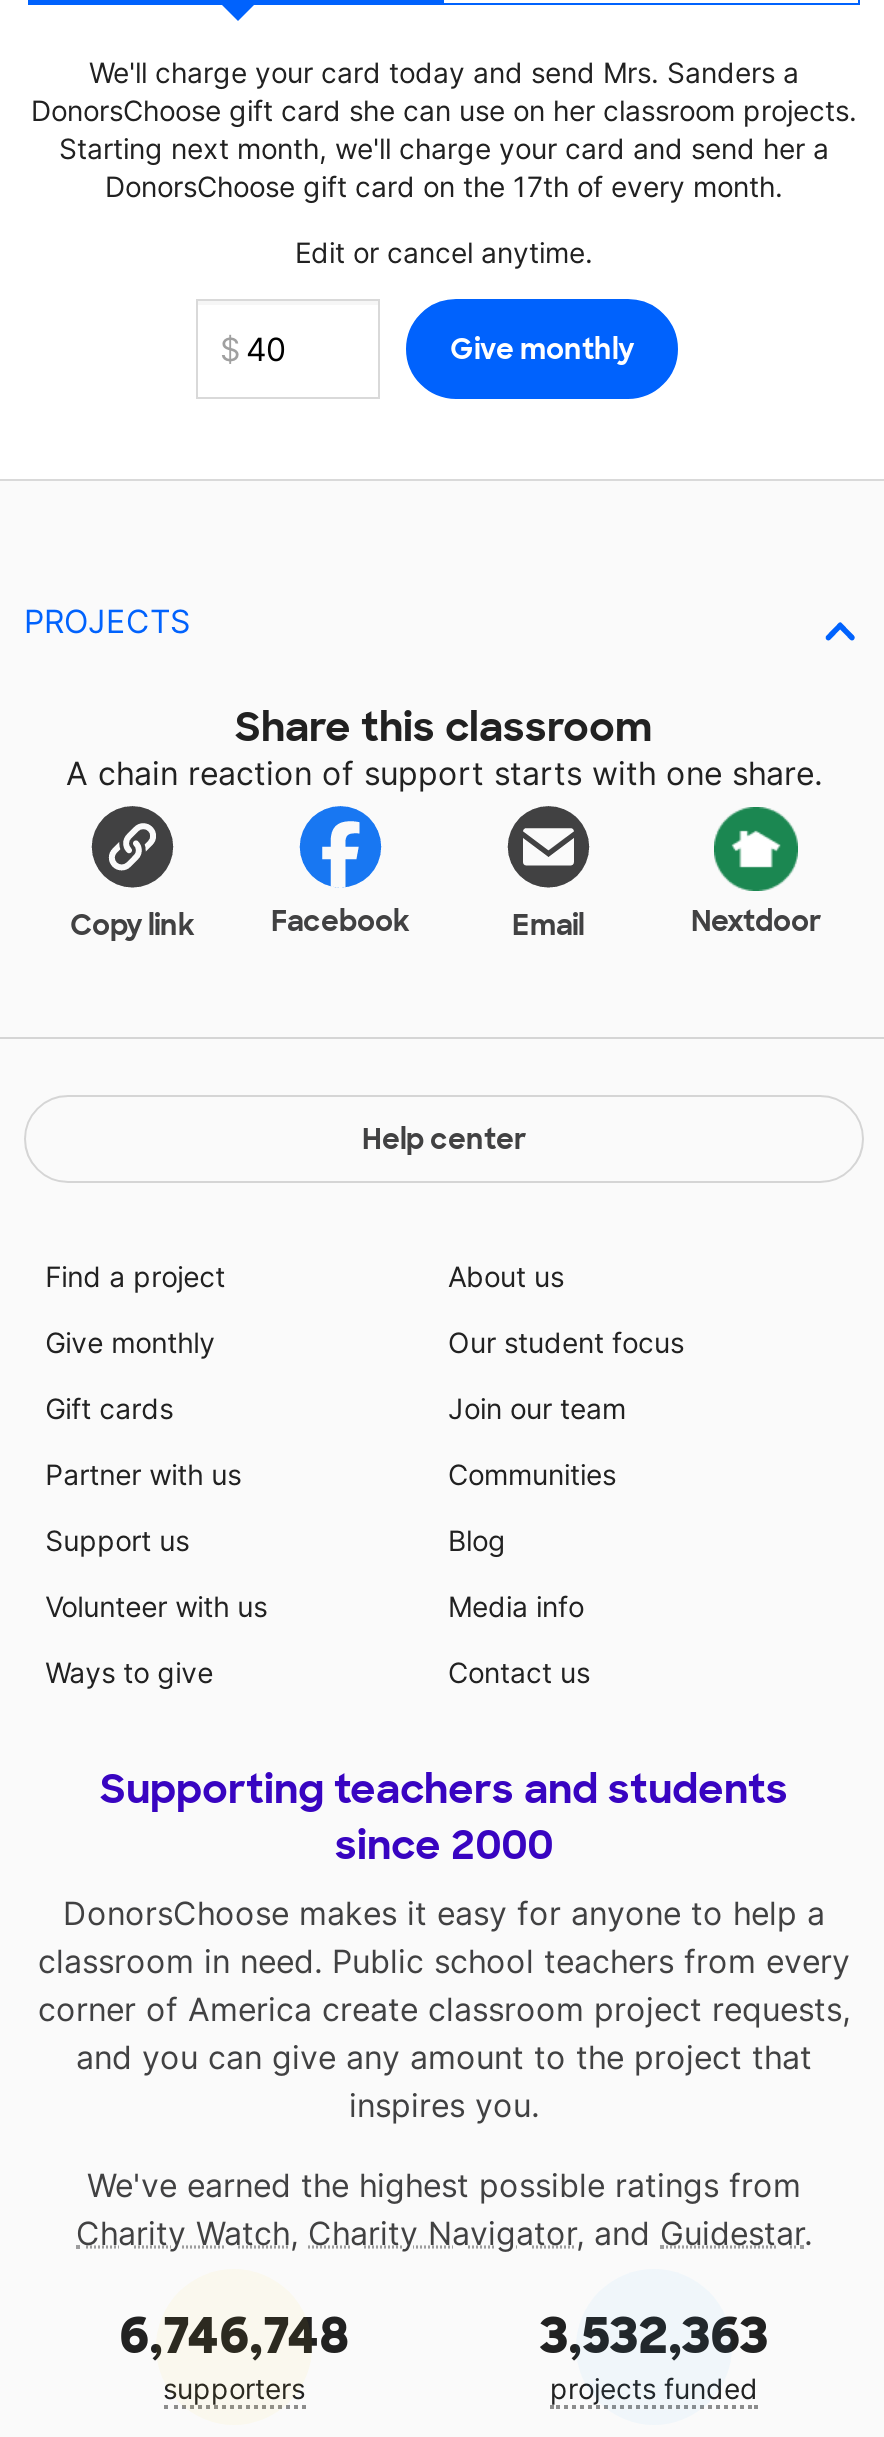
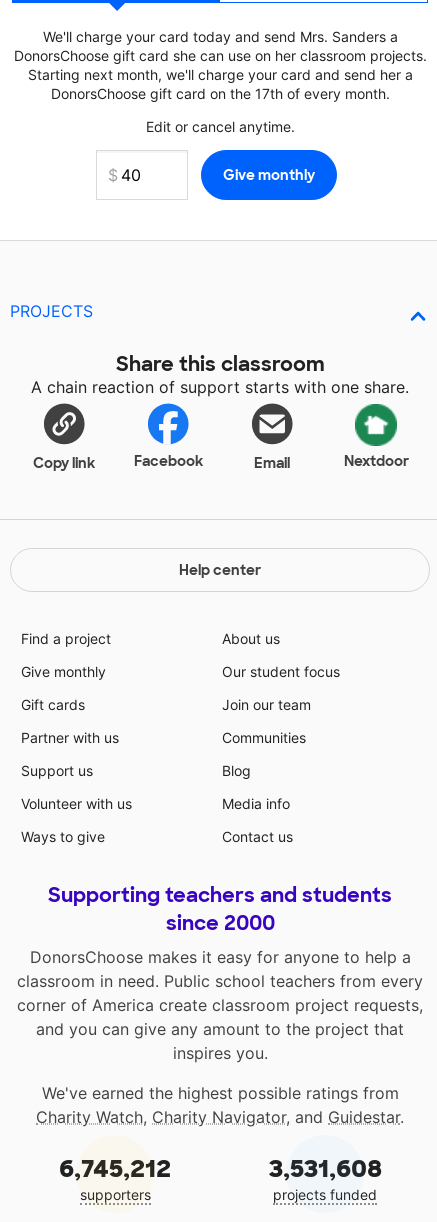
- 6,746,748
+ 6,745,212

- 3,532,363
+ 3,531,608
